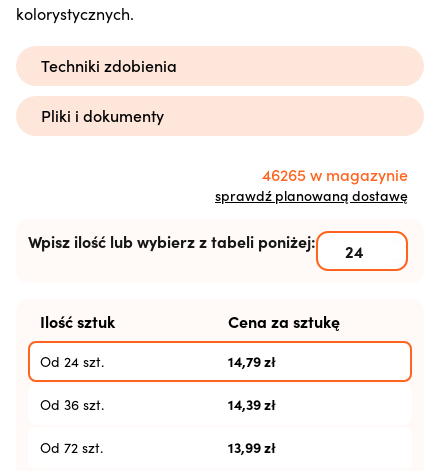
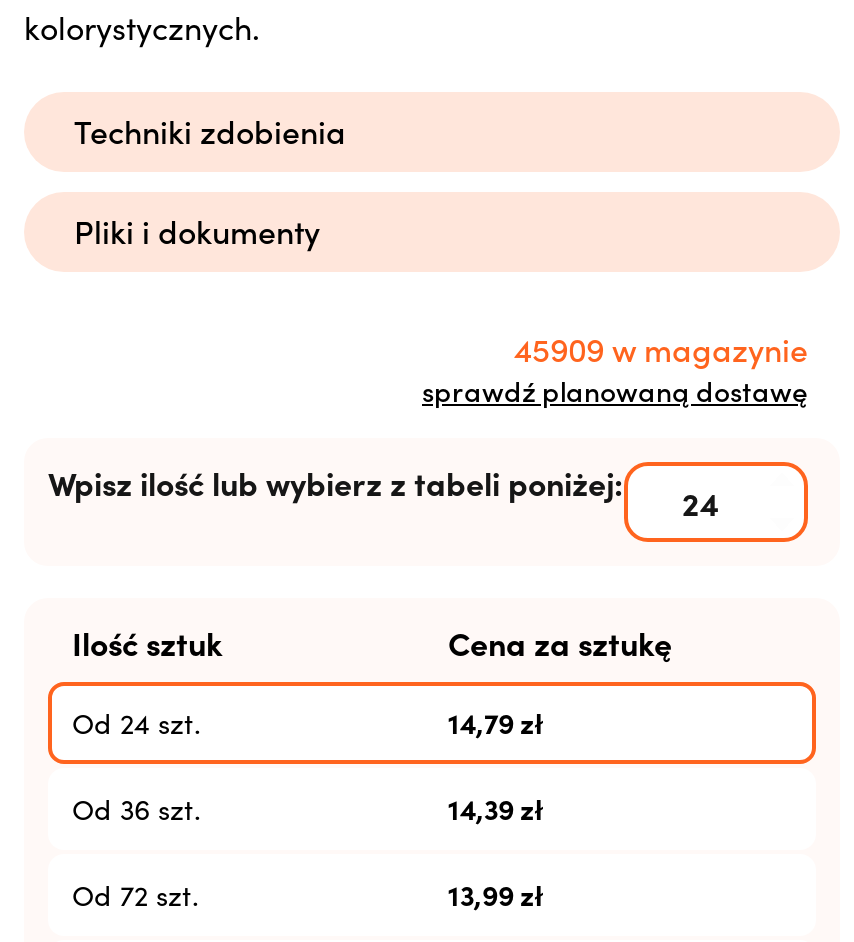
- 46265 w magazynie
+ 45909 w magazynie
